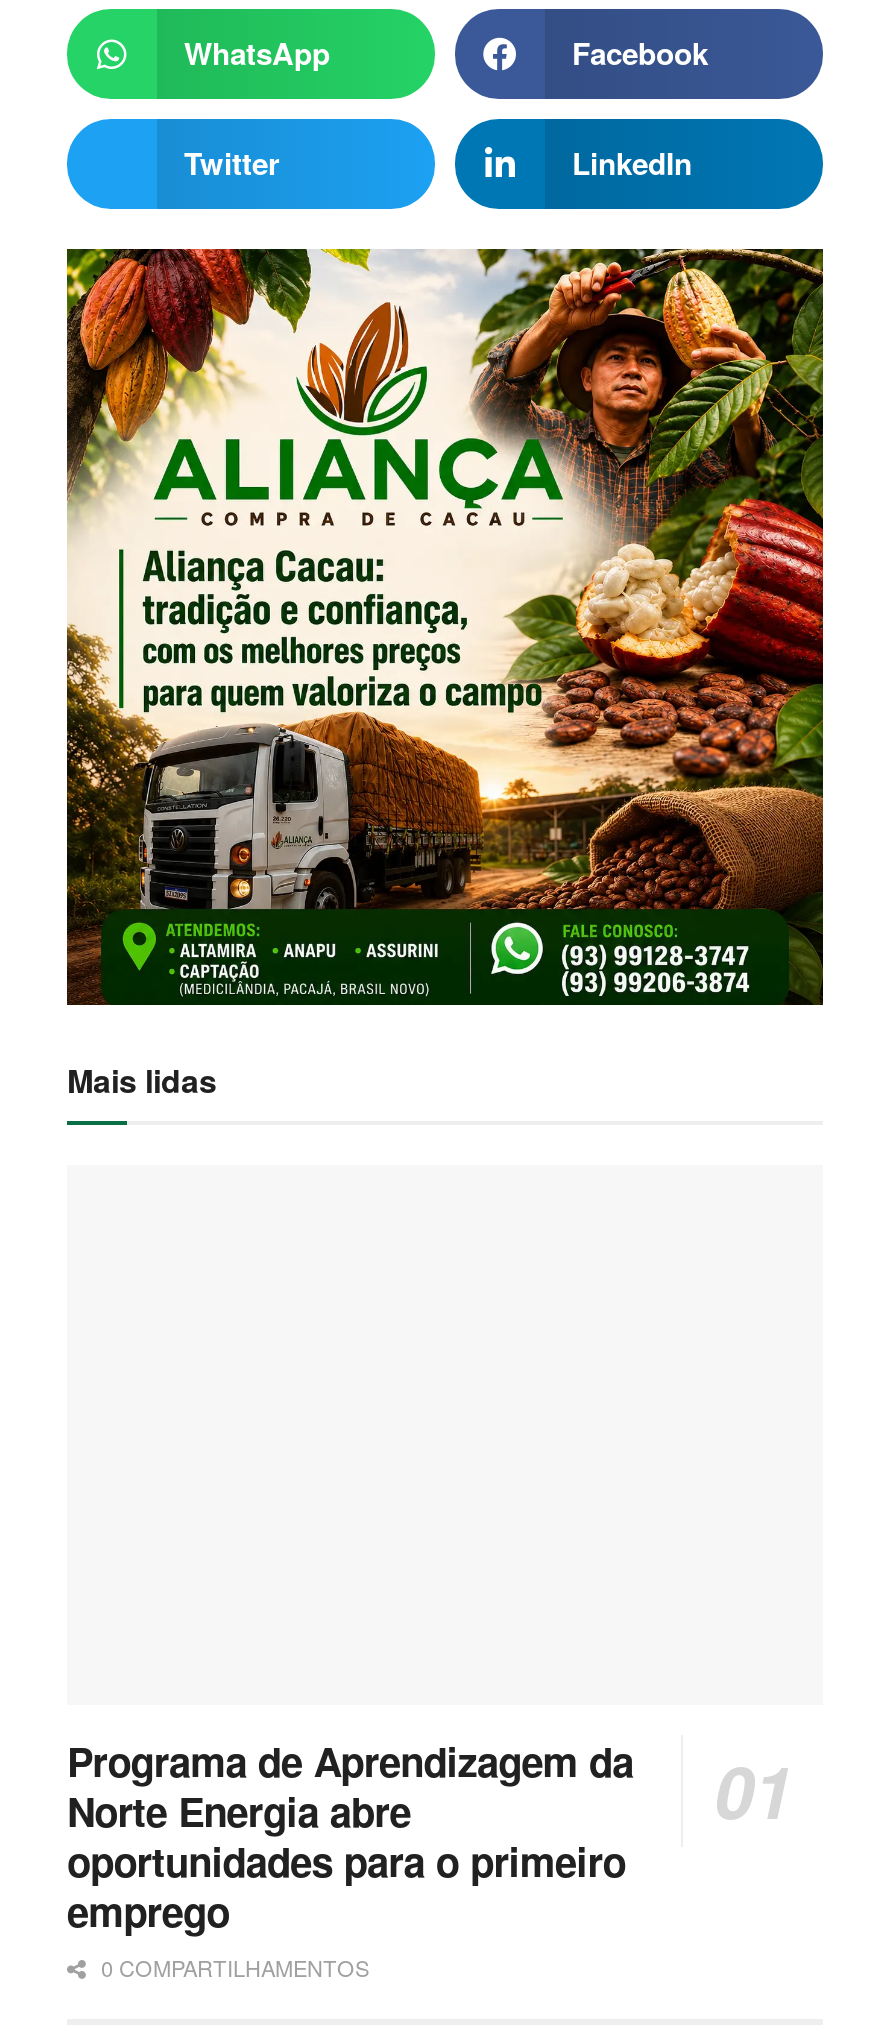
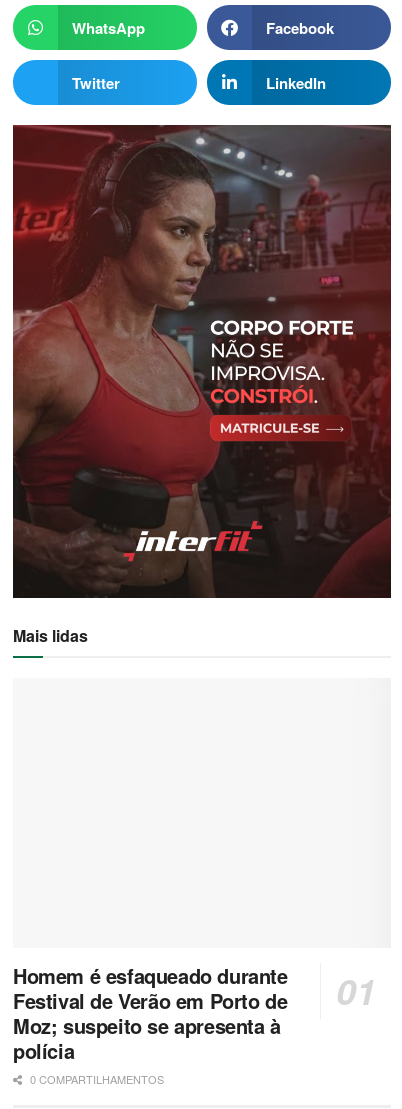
- [image]
+ [image]

- Programa de Aprendizagem da
- Norte Energia abre
- oportunidades para o primeiro
- emprego
+ Homem é esfaqueado durante
+ Festival de Verão em Porto de
+ Moz; suspeito se apresenta à
+ polícia
